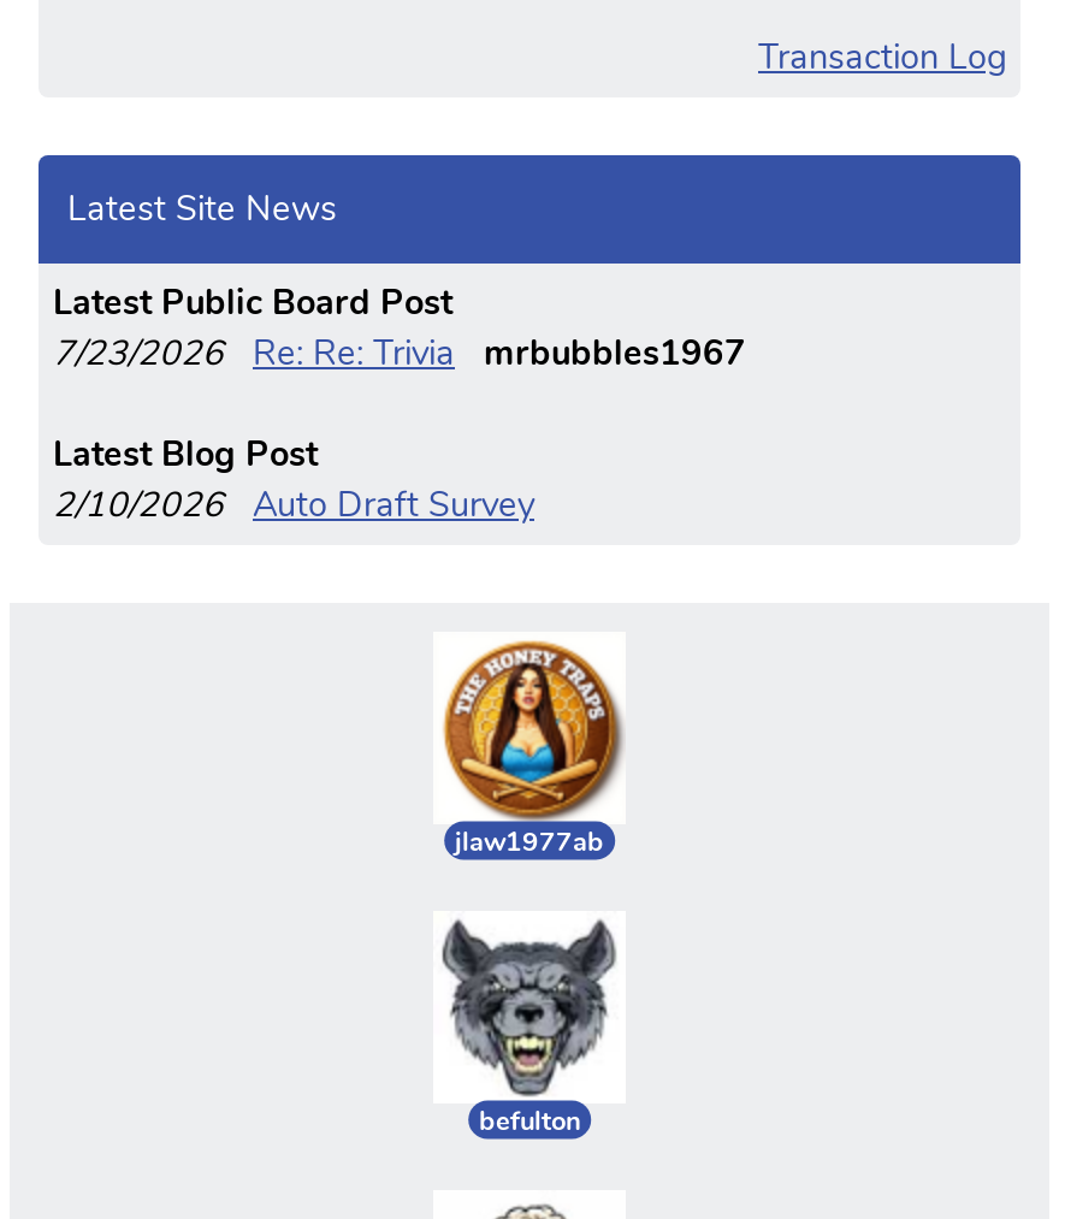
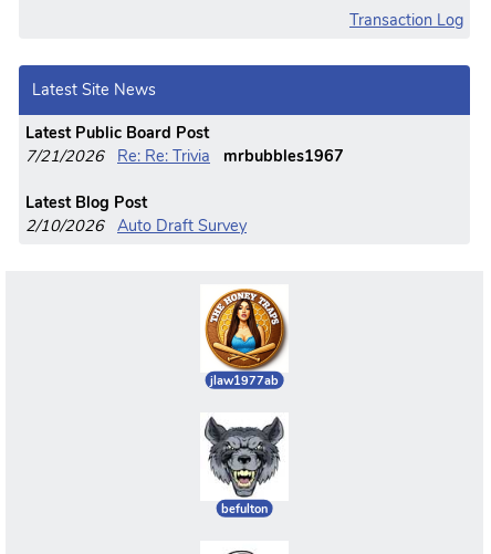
- 7/23/2026 Re: Re: Trivia mrbubbles1967
+ 7/21/2026 Re: Re: Trivia mrbubbles1967
